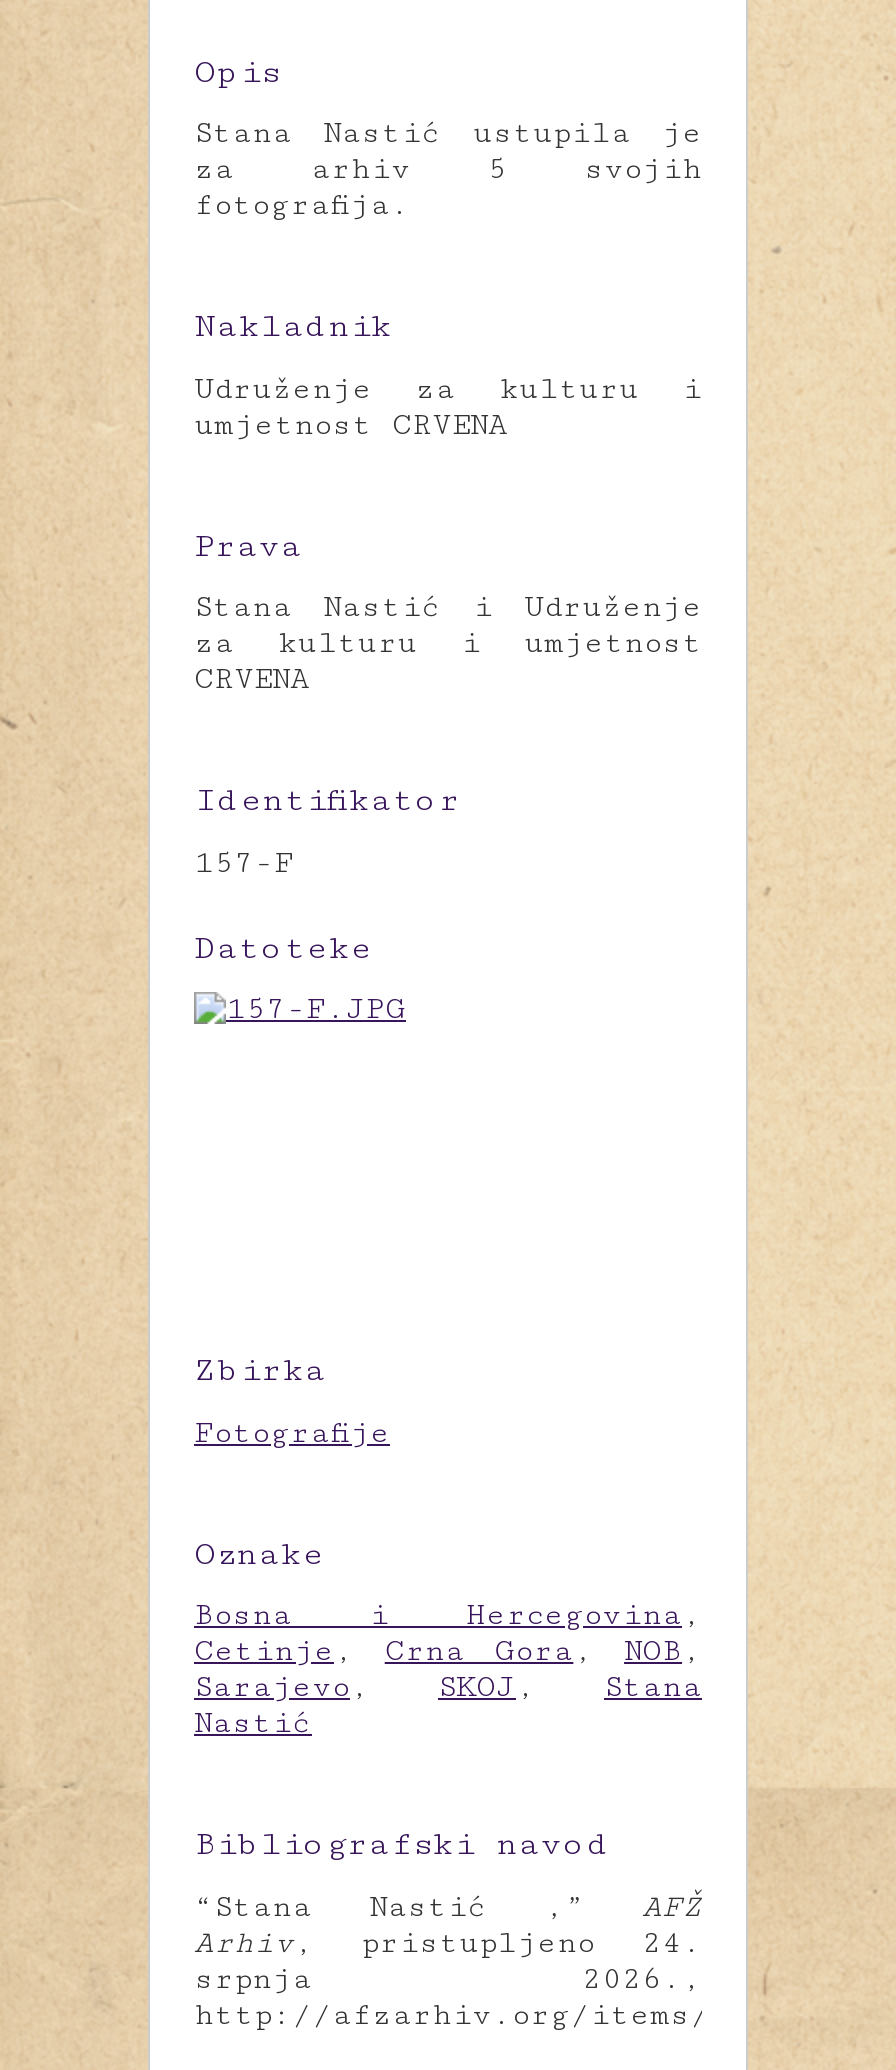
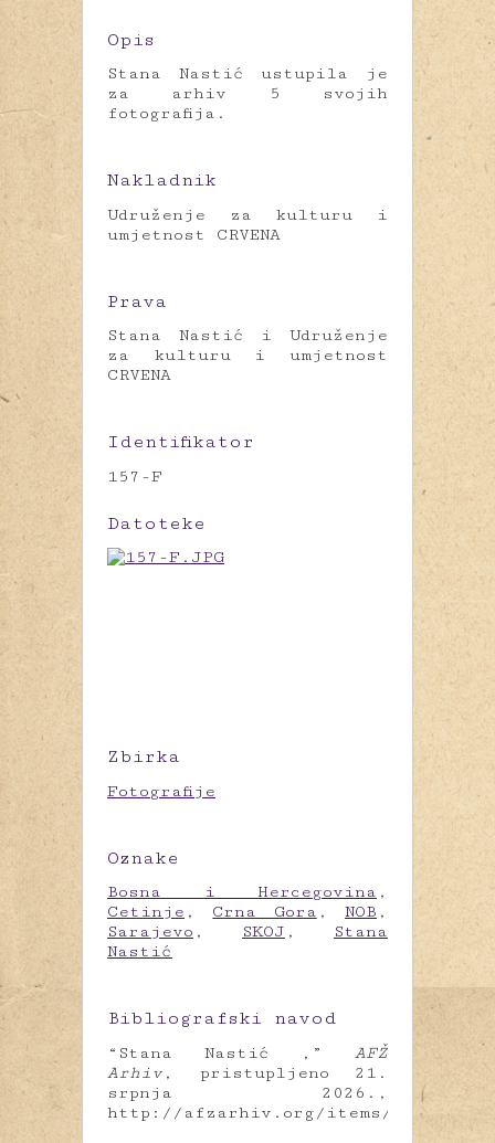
- Arhiv, pristupljeno 24.
+ Arhiv, pristupljeno 21.
